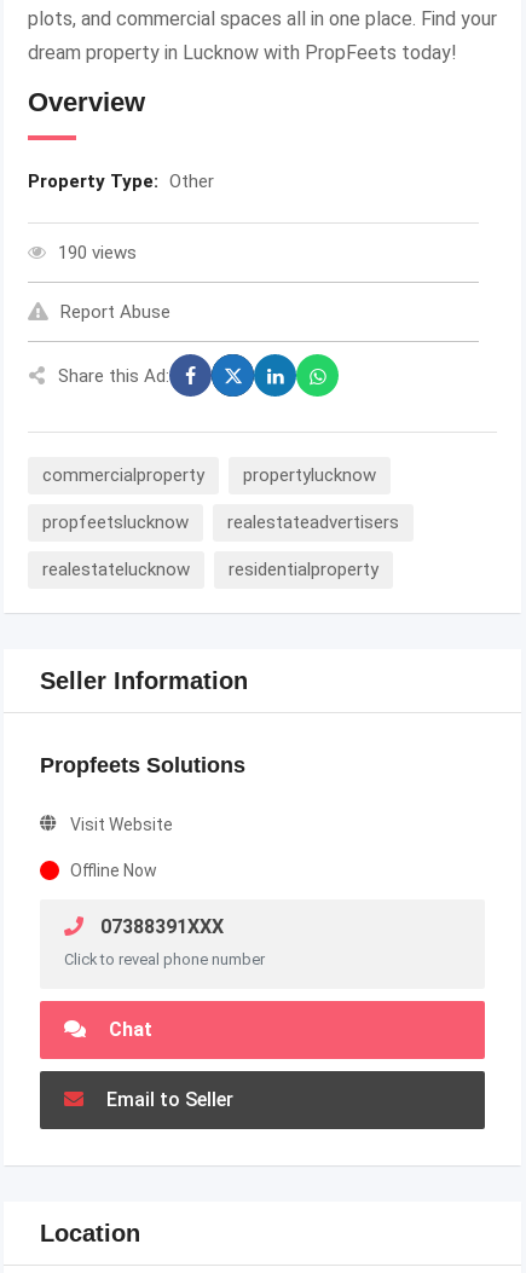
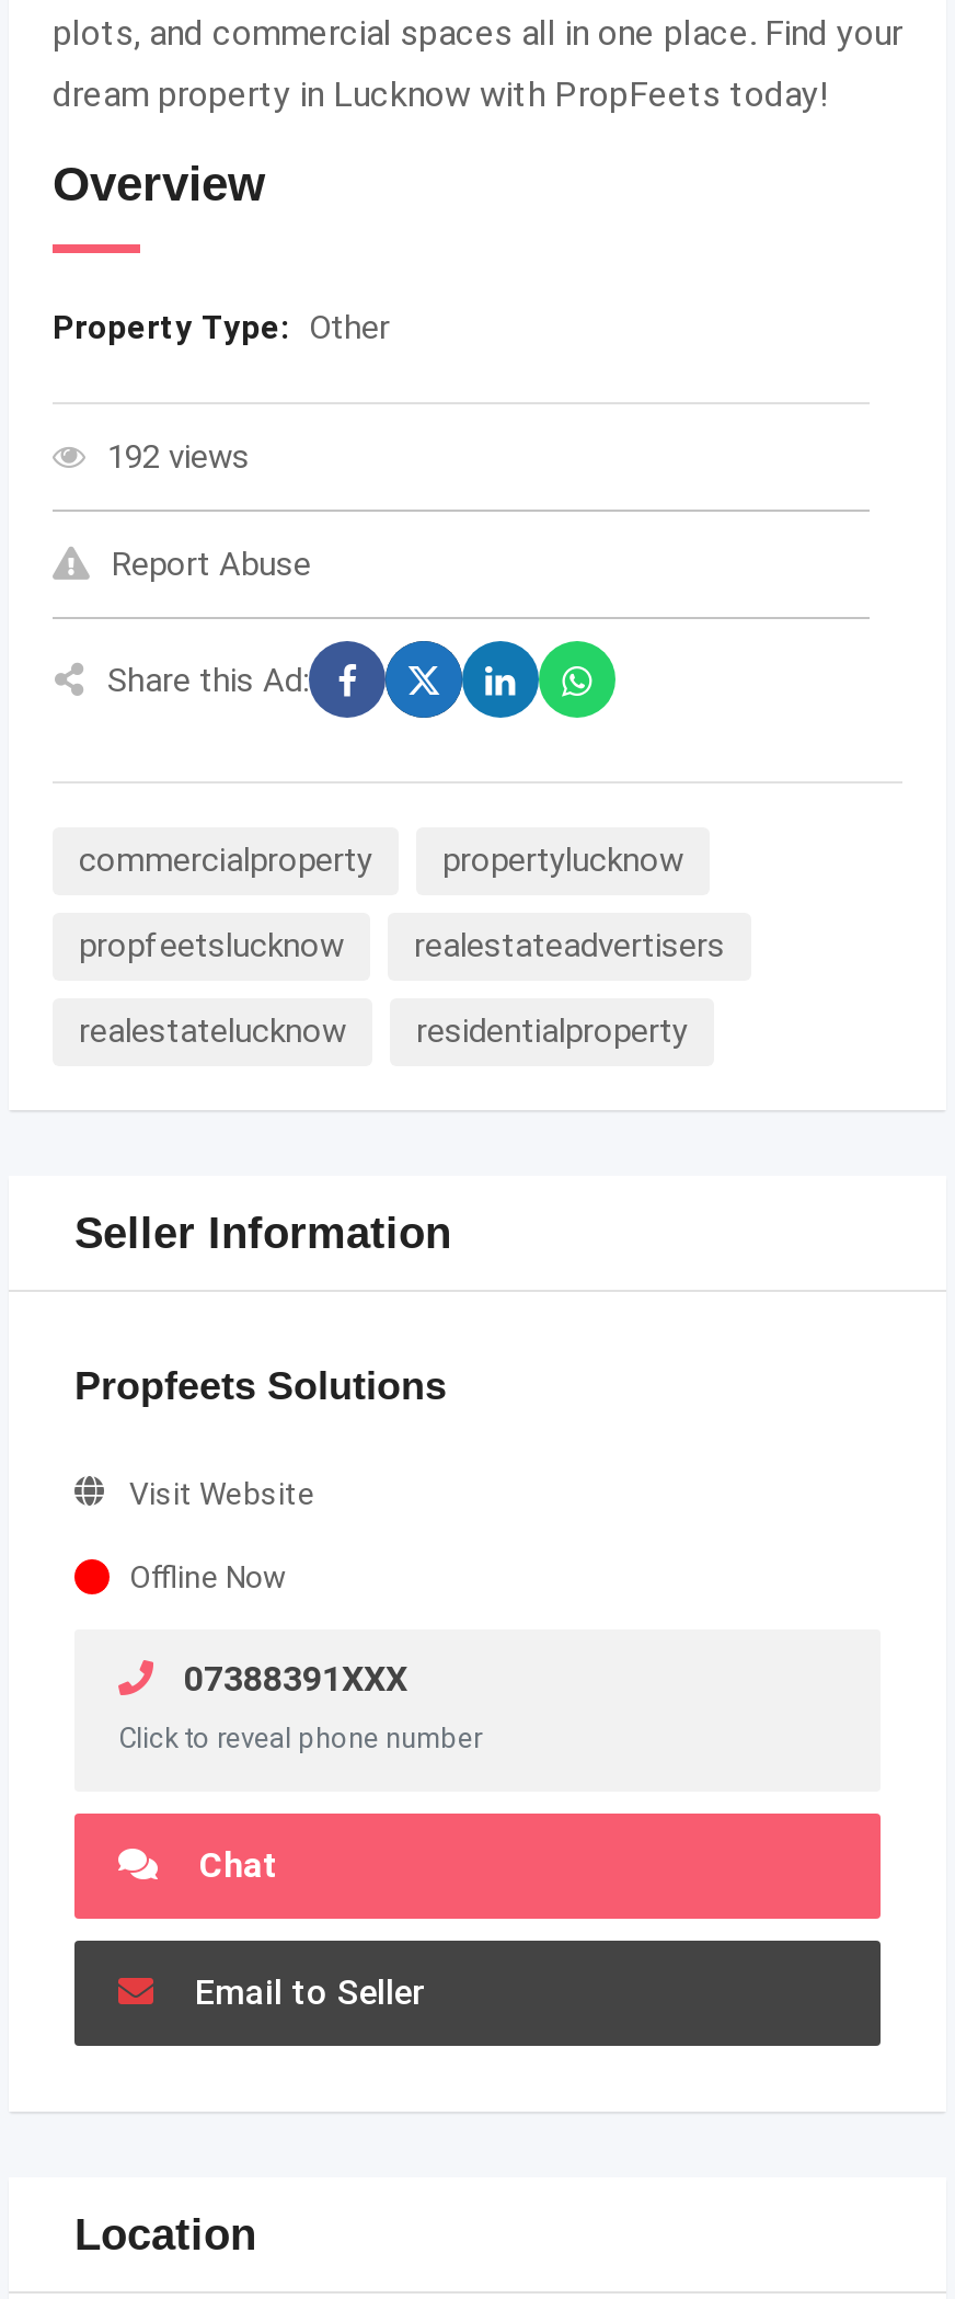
- 190 views
+ 192 views
